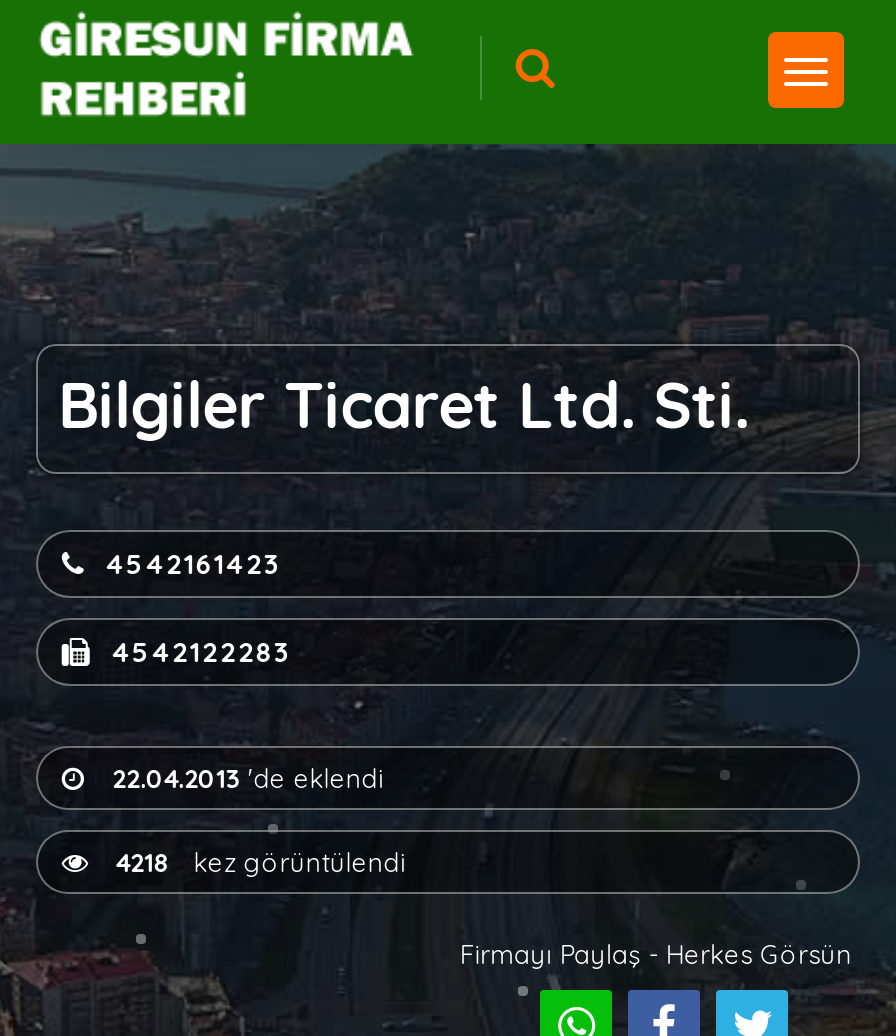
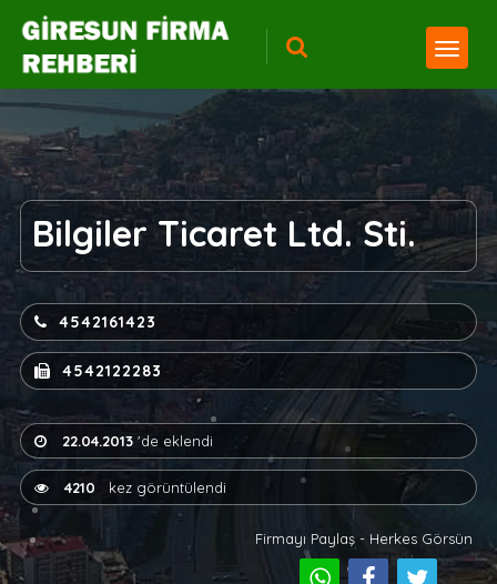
- 4218 kez görüntülendi
+ 4210 kez görüntülendi
